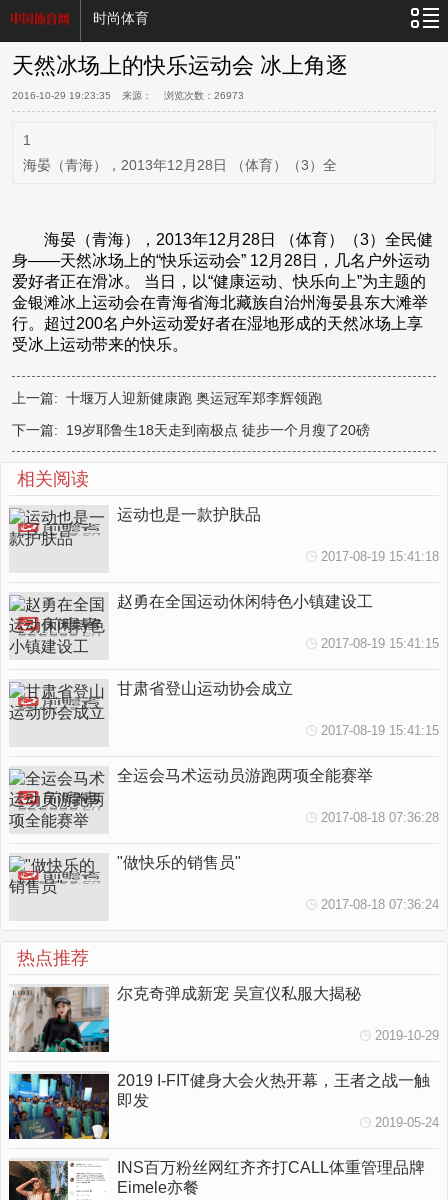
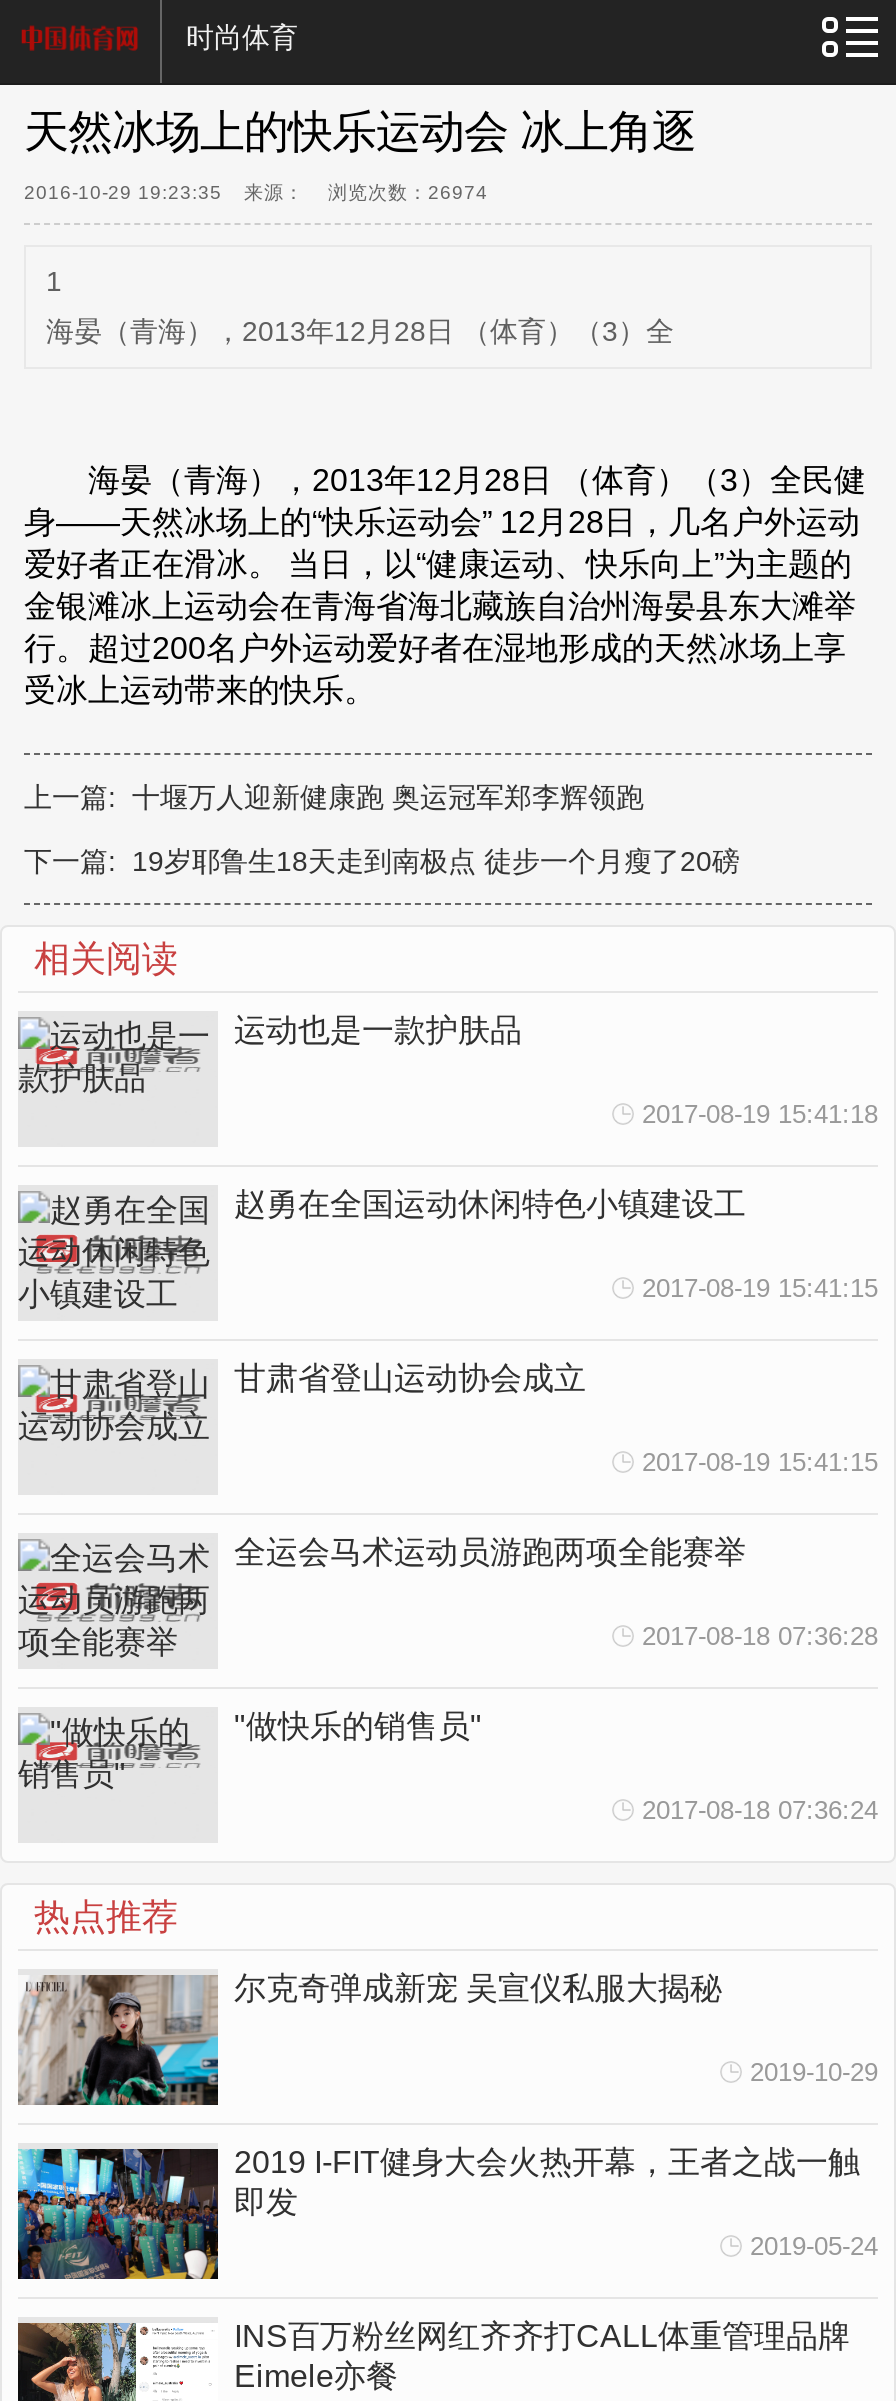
- 来源： 浏览次数：26973
+ 来源： 浏览次数：26974
